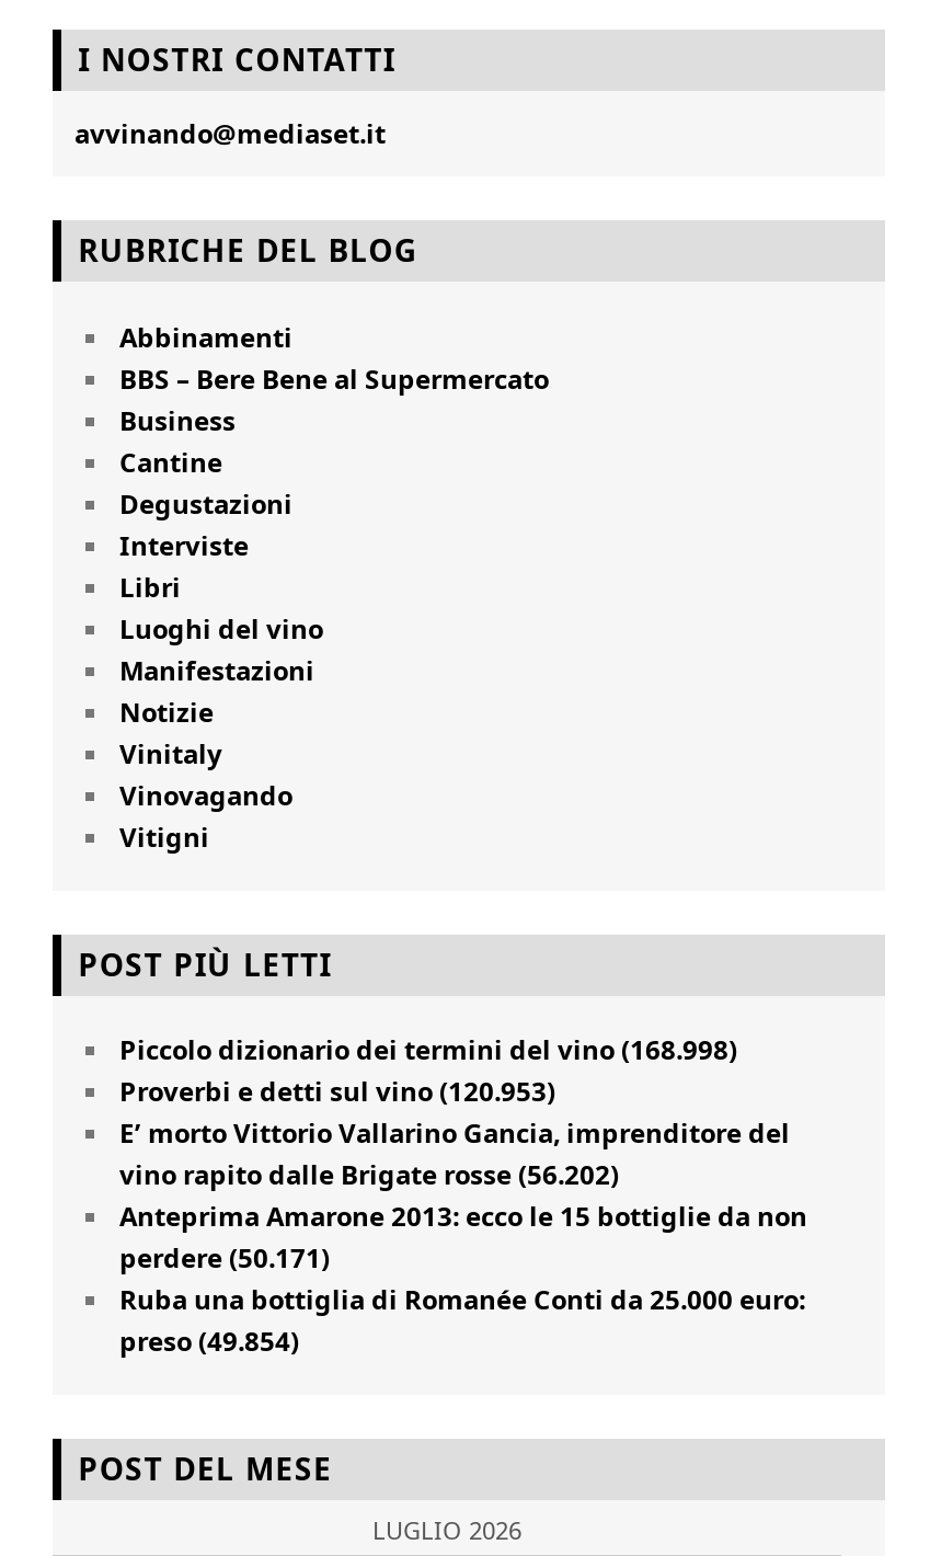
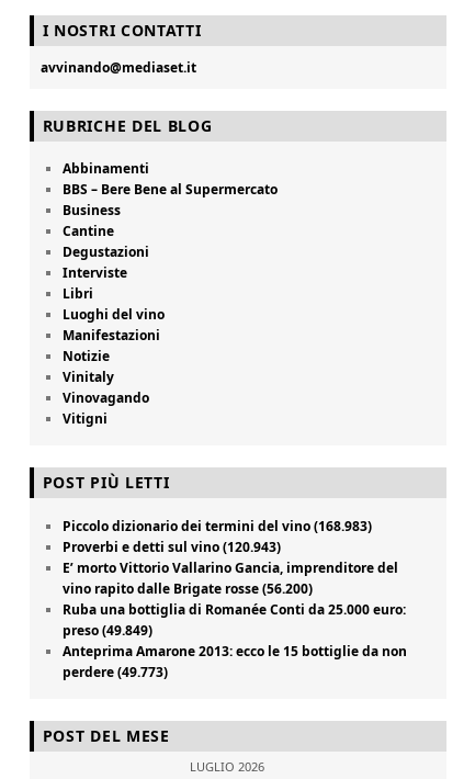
- Piccolo dizionario dei termini del vino (168.998)
+ Piccolo dizionario dei termini del vino (168.983)

- Proverbi e detti sul vino (120.953)
+ Proverbi e detti sul vino (120.943)

- vino rapito dalle Brigate rosse (56.202)
- perdere (50.171)
+ vino rapito dalle Brigate rosse (56.200)

moved down: Anteprima Amarone 2013: ecco le 15 bottiglie da non

moved up: Ruba una bottiglia di Romanée Conti da 25.000 euro:

- preso (49.854)
+ preso (49.849)
+ perdere (49.773)
